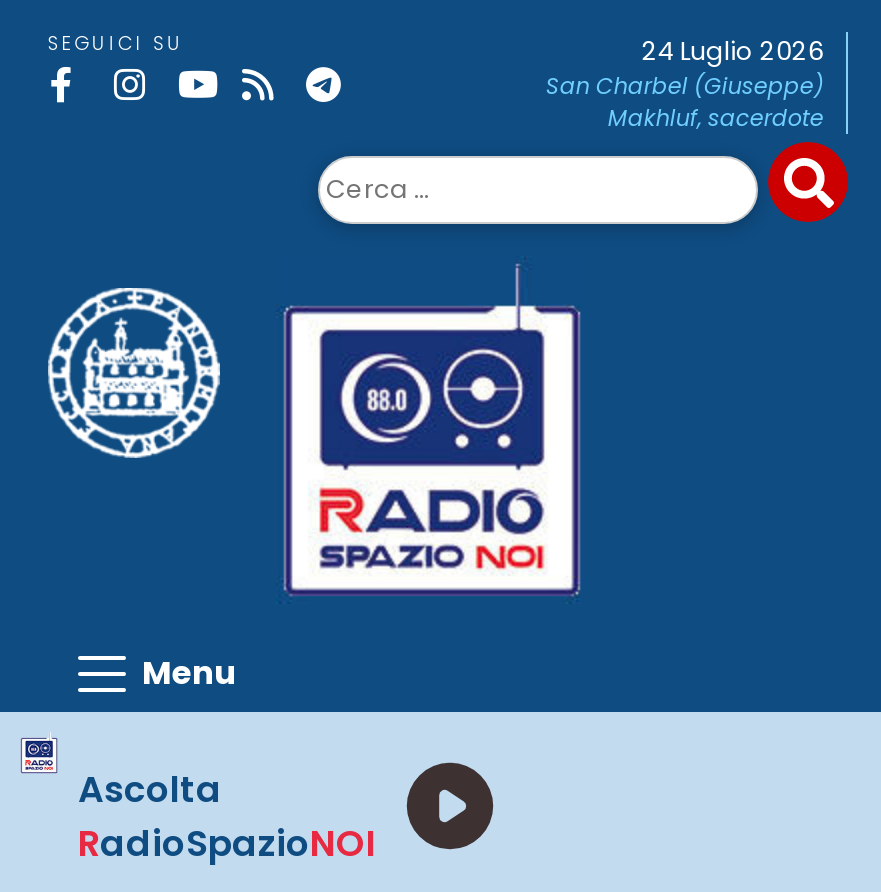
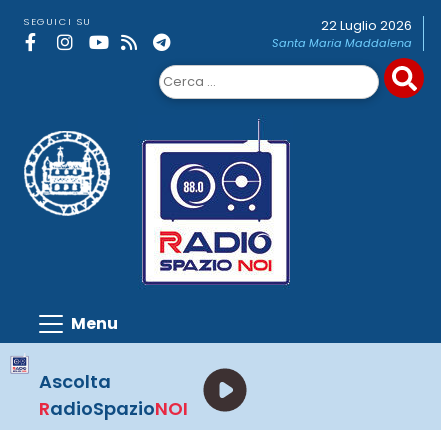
- 24 Luglio 2026
- San Charbel (Giuseppe)
- Makhluf, sacerdote
+ 22 Luglio 2026
+ Santa Maria Maddalena
